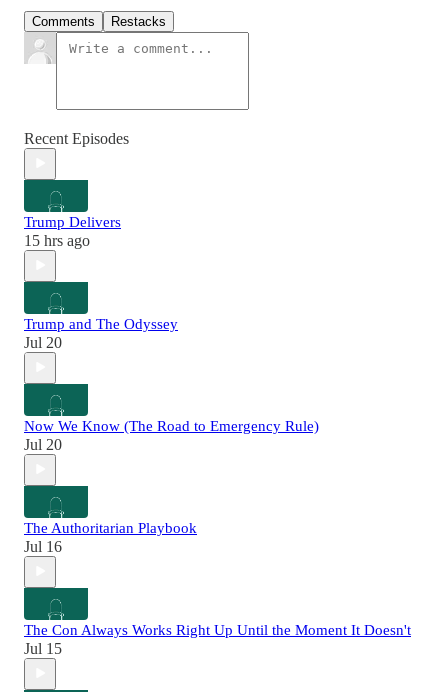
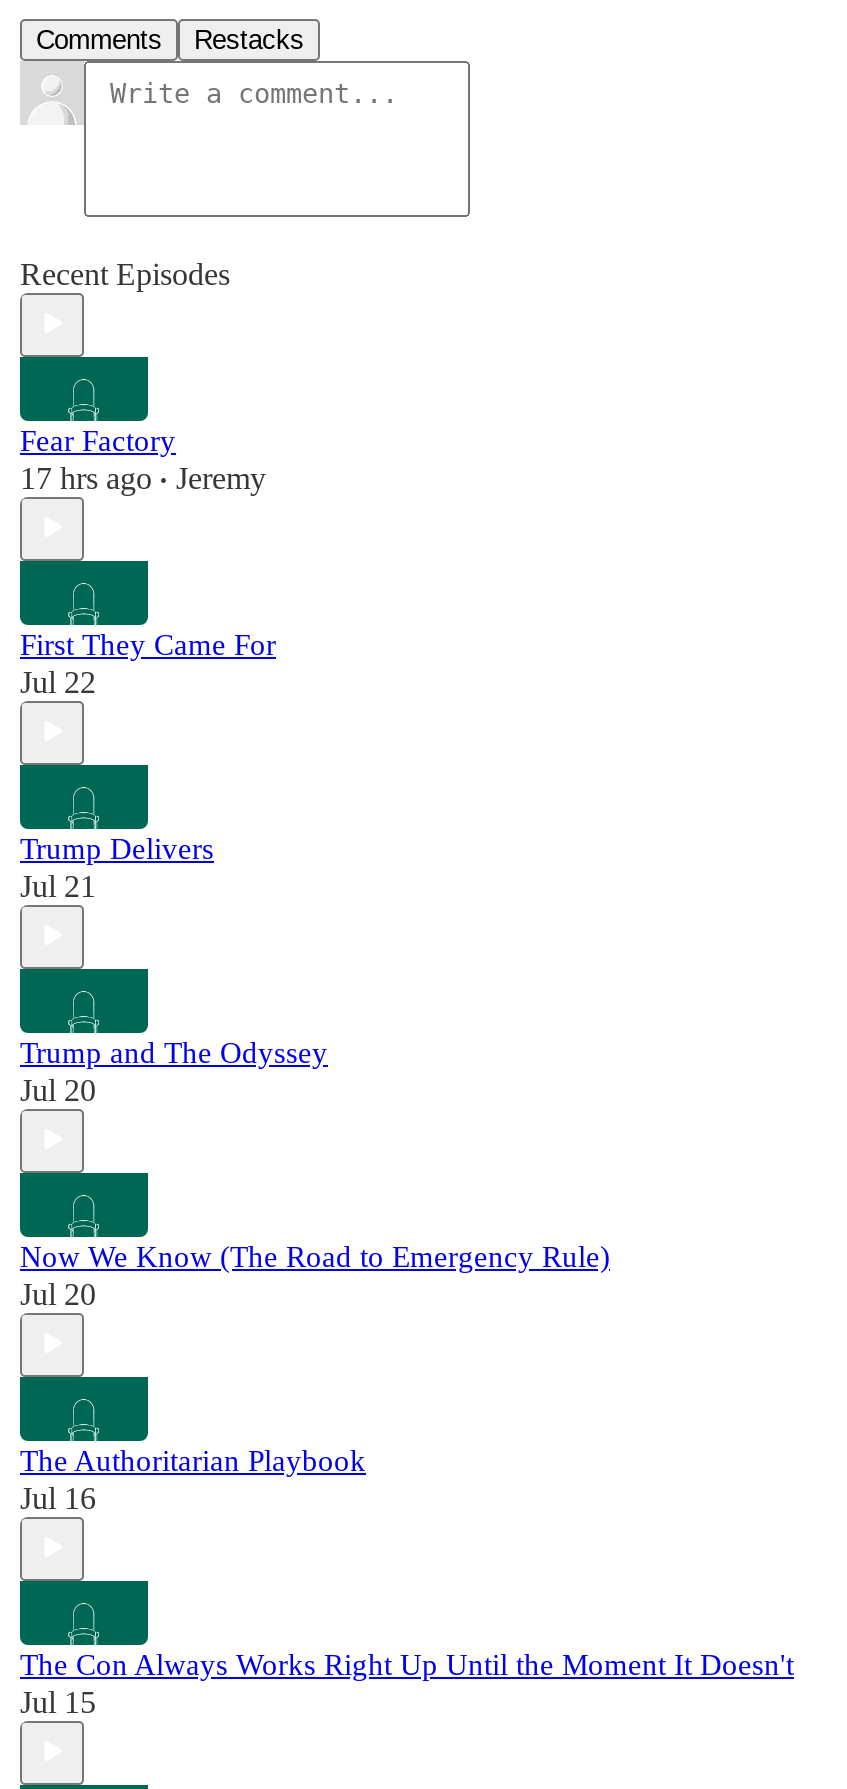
+ Fear Factory
+ 17 hrs ago • Jeremy

+ First They Came For
+ Jul 22

- 15 hrs ago
+ Jul 21
